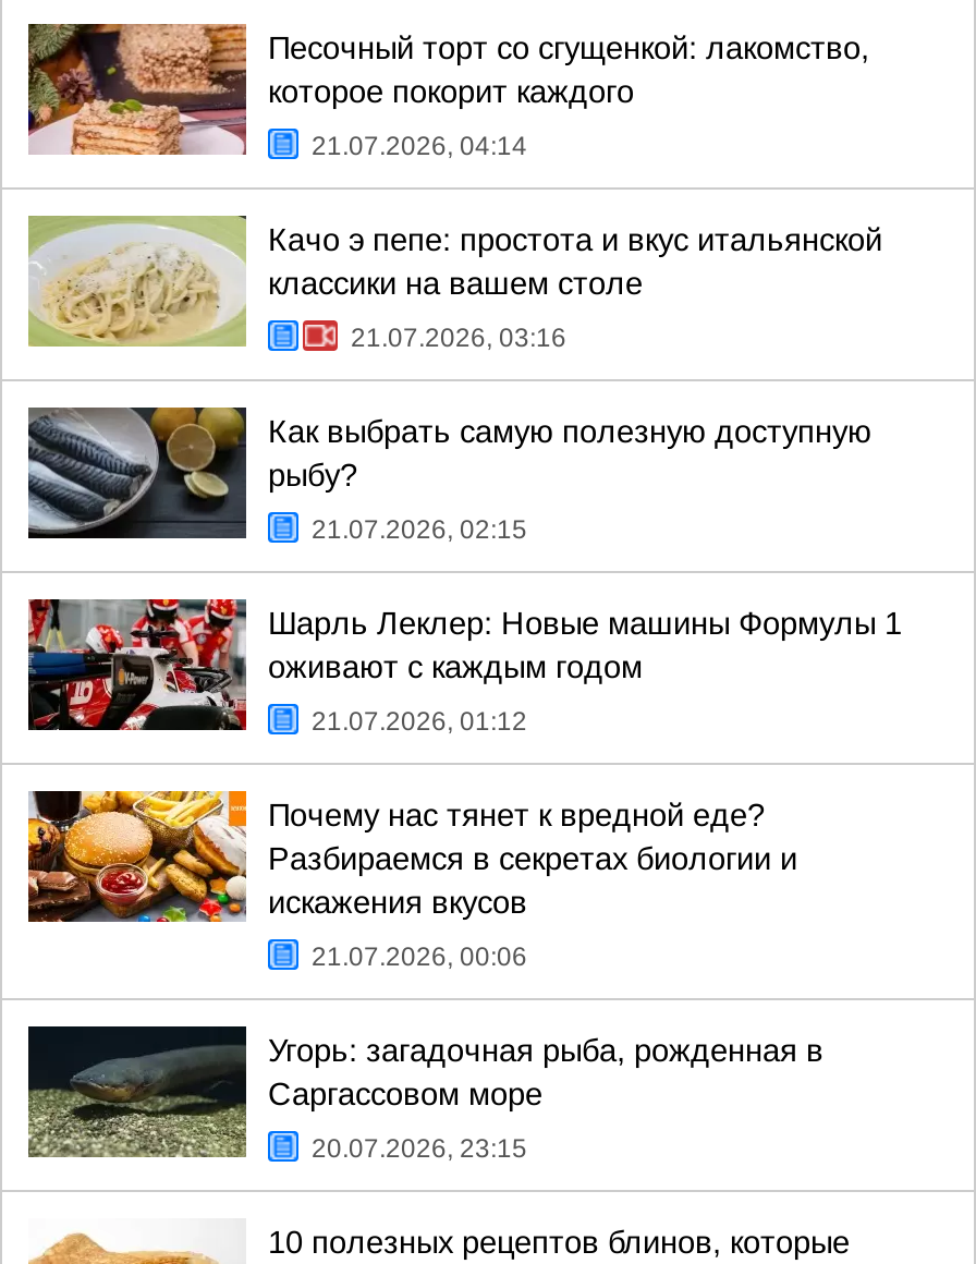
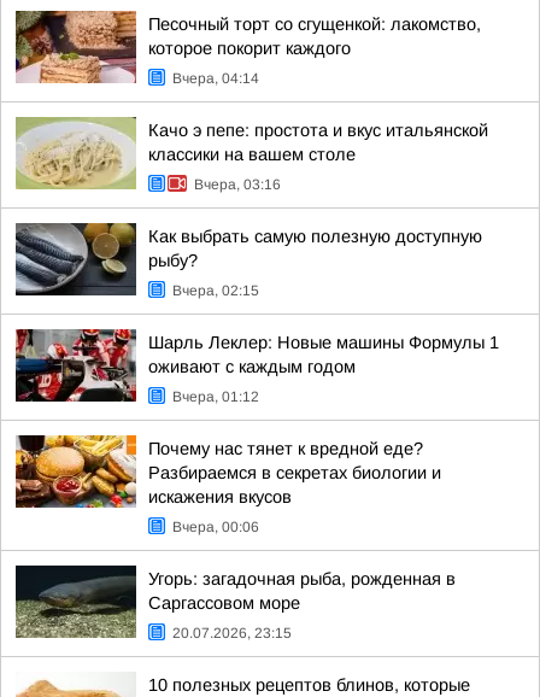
- 21.07.2026, 04:14
+ Вчера, 04:14

- 21.07.2026, 03:16
+ Вчера, 03:16

- 21.07.2026, 02:15
+ Вчера, 02:15

- 21.07.2026, 01:12
+ Вчера, 01:12

- 21.07.2026, 00:06
+ Вчера, 00:06
